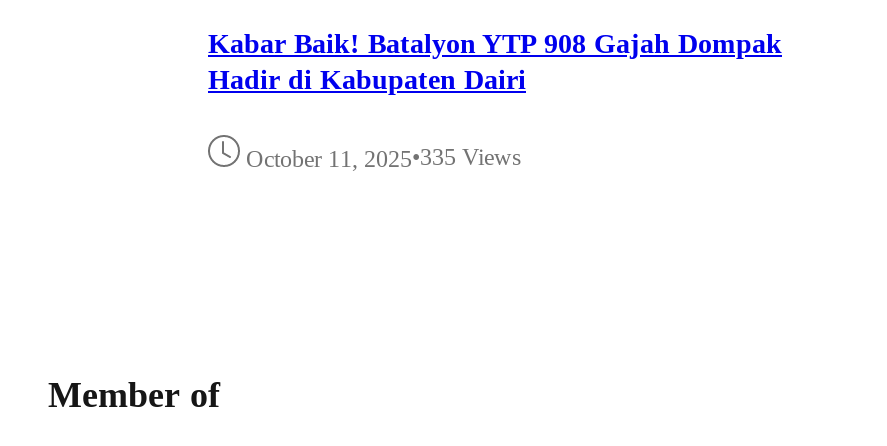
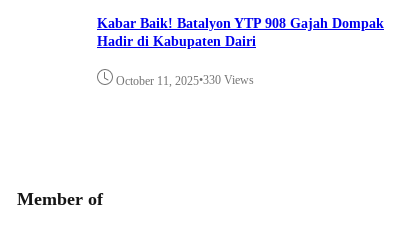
- October 11, 2025•335 Views
+ October 11, 2025•330 Views
